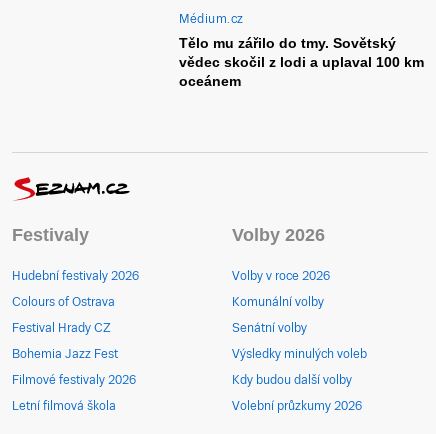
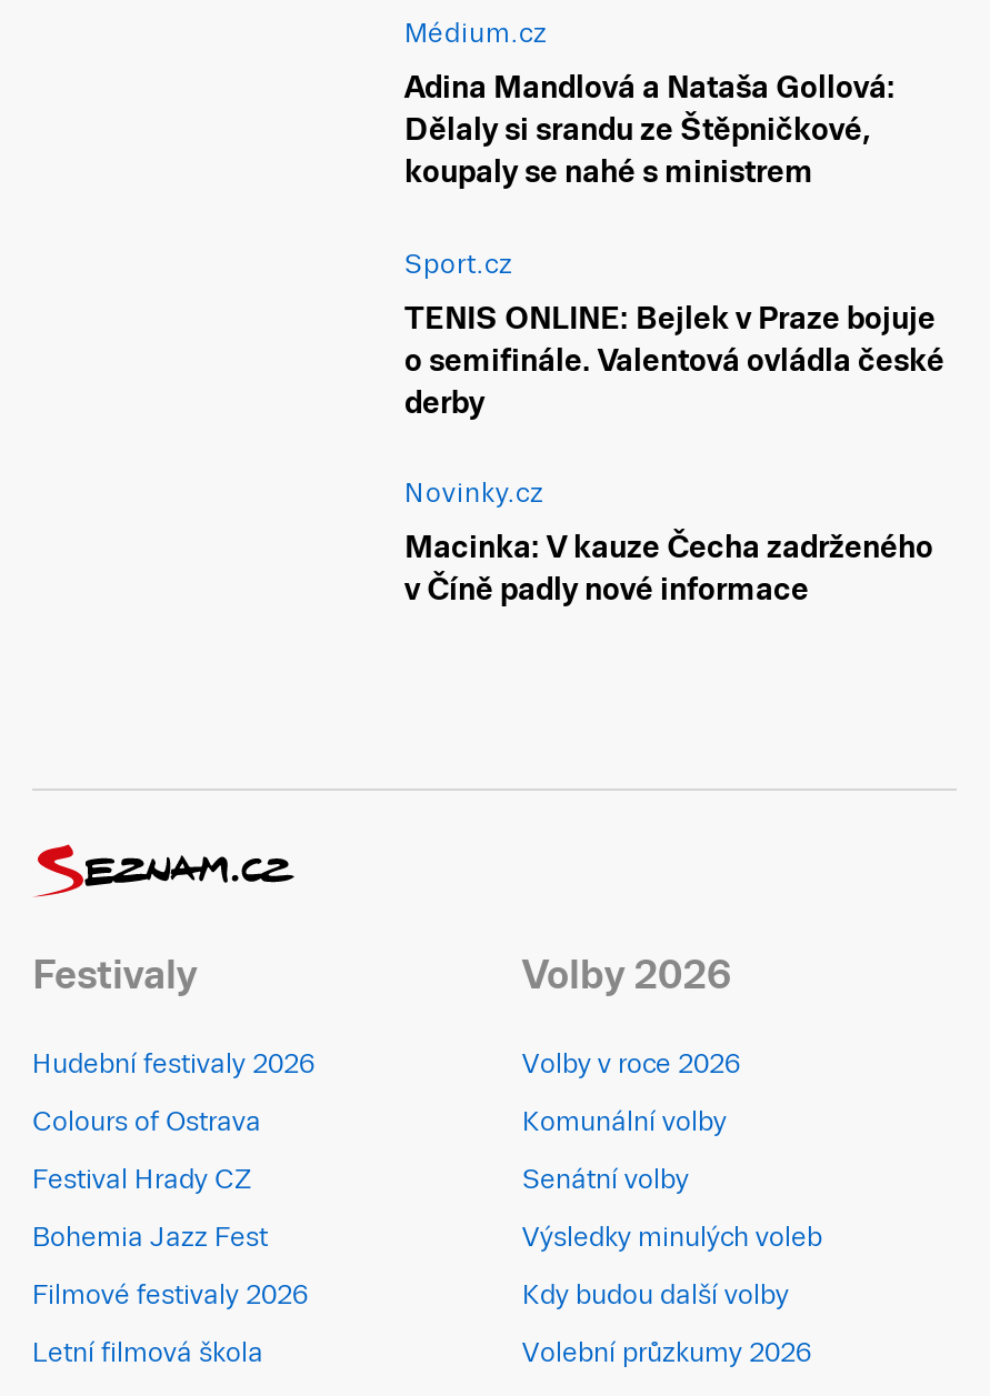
- Tělo mu zářilo do tmy. Sovětský
- vědec skočil z lodi a uplaval 100 km
- oceánem
+ Adina Mandlová a Nataša Gollová:
+ Dělaly si srandu ze Štěpničkové,
+ koupaly se nahé s ministrem
+ Sport.cz
+ TENIS ONLINE: Bejlek v Praze bojuje
+ o semifinále. Valentová ovládla české
+ derby
+ Novinky.cz
+ Macinka: V kauze Čecha zadrženého
+ v Číně padly nové informace
